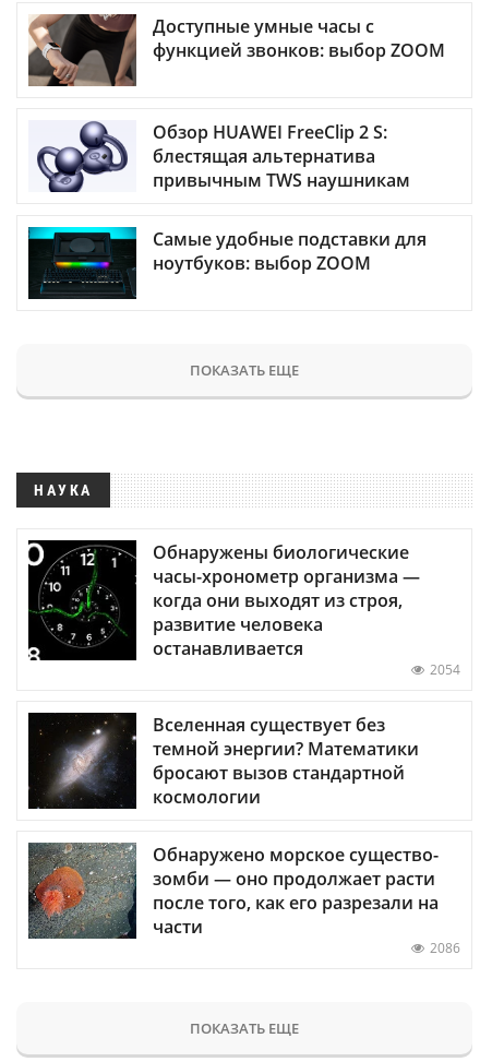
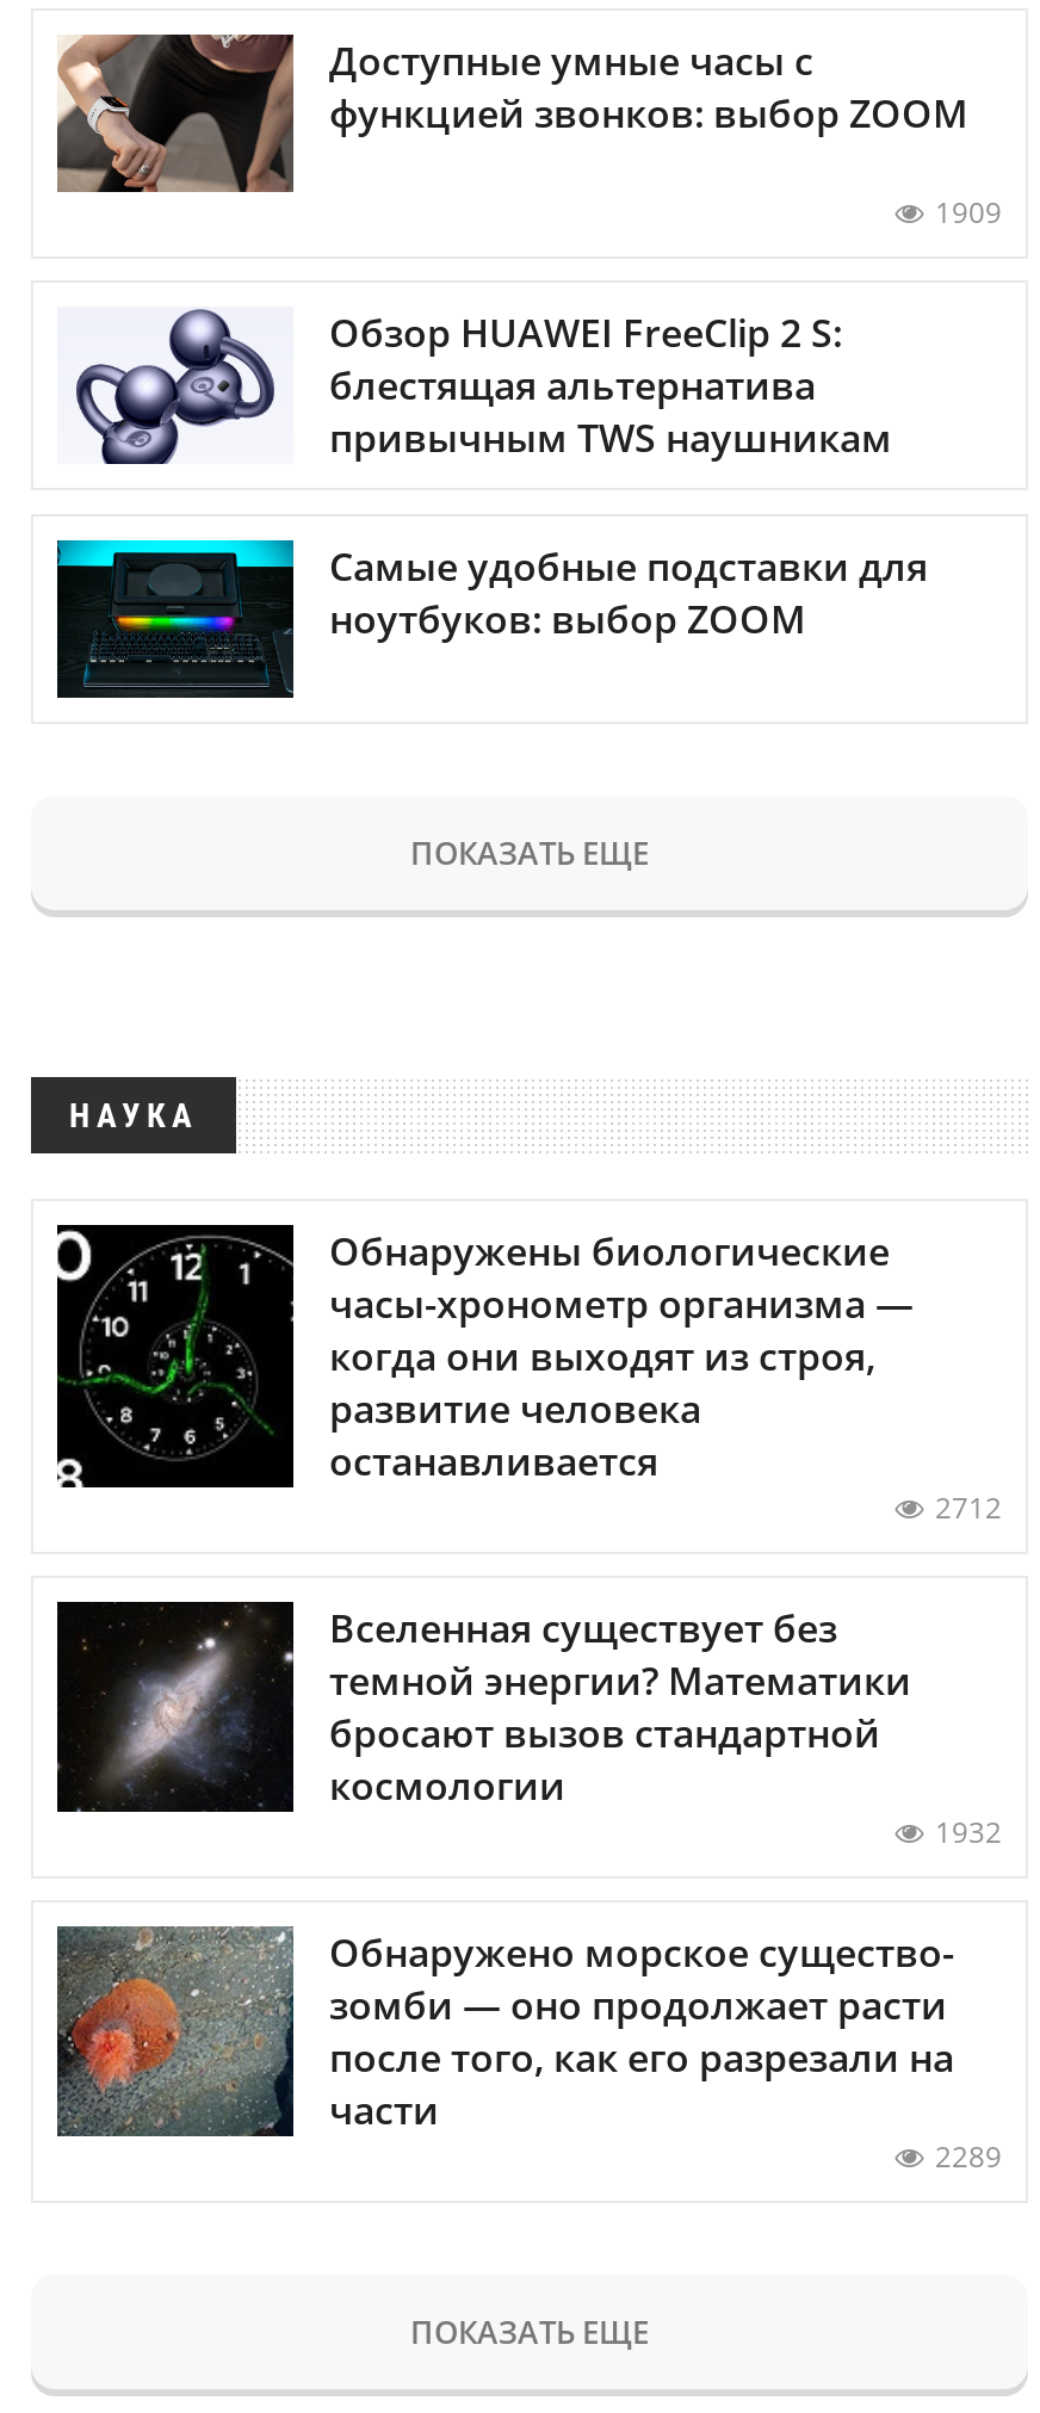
+ 1909

- 2054
+ 2712

+ 1932

- 2086
+ 2289
